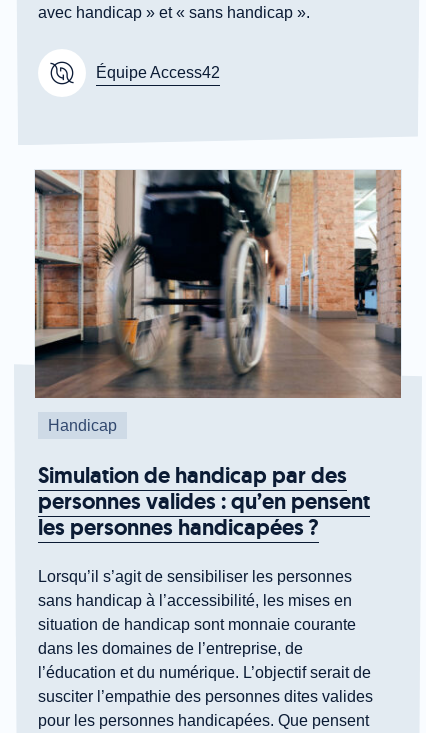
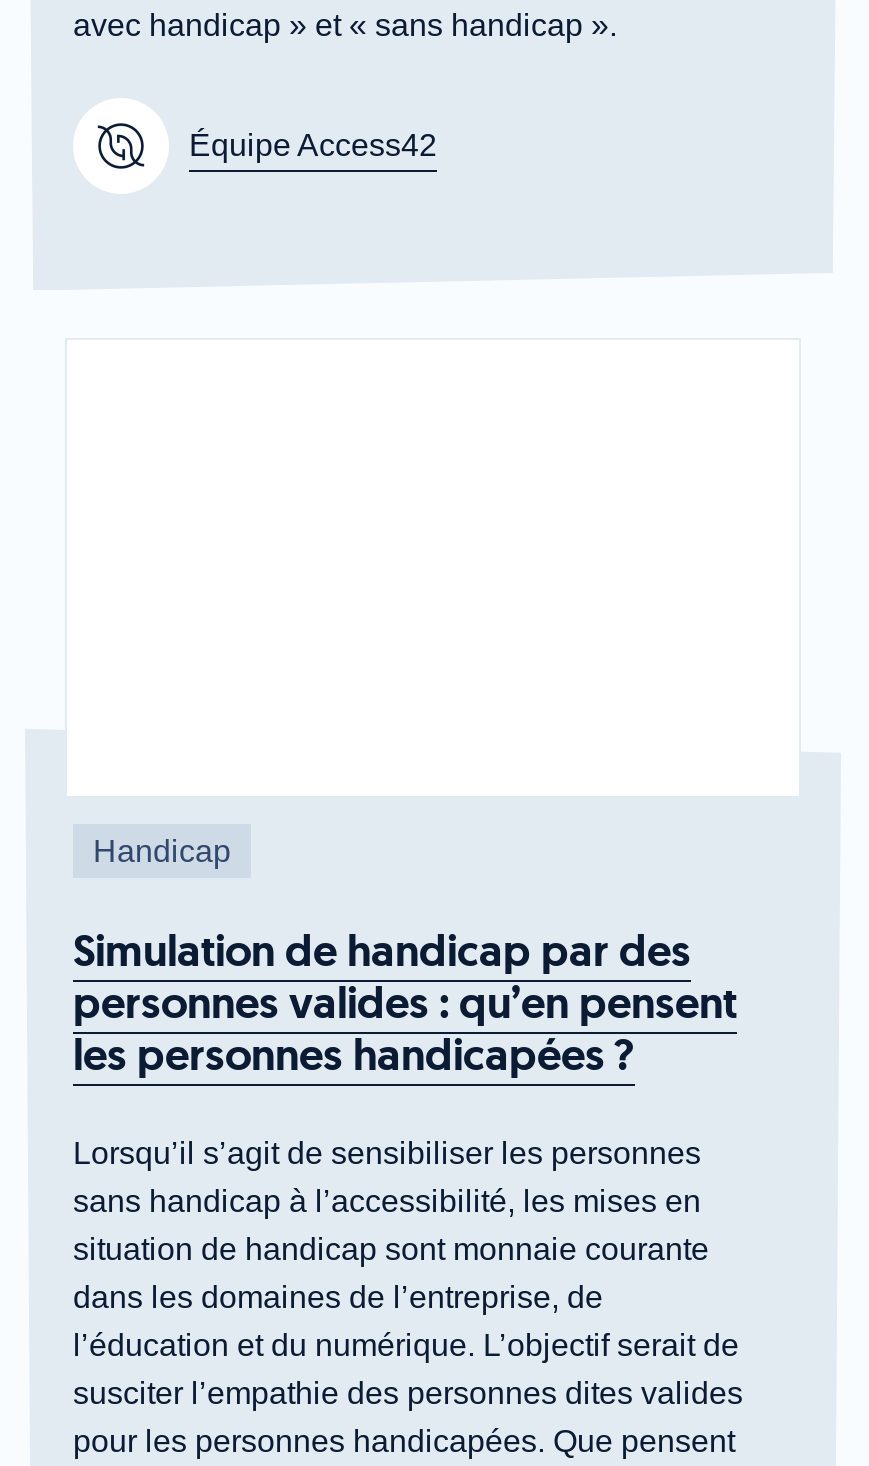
- [image]
